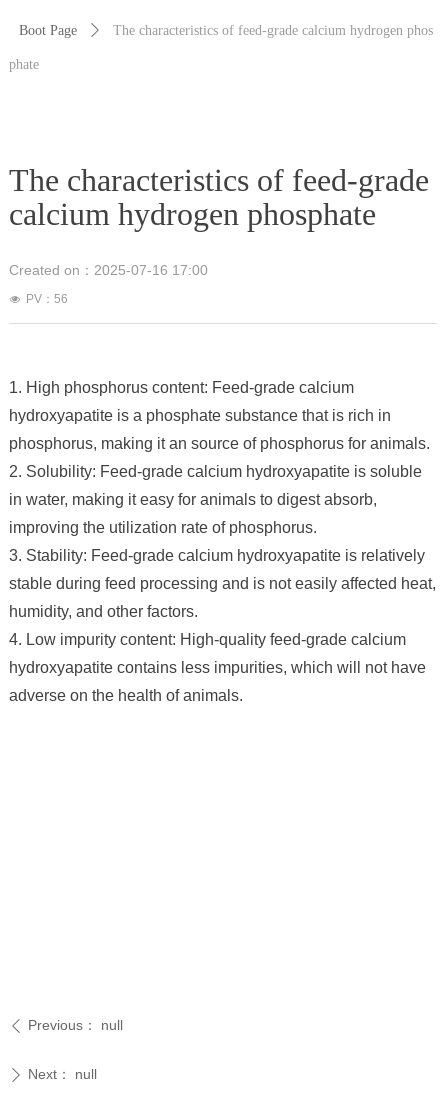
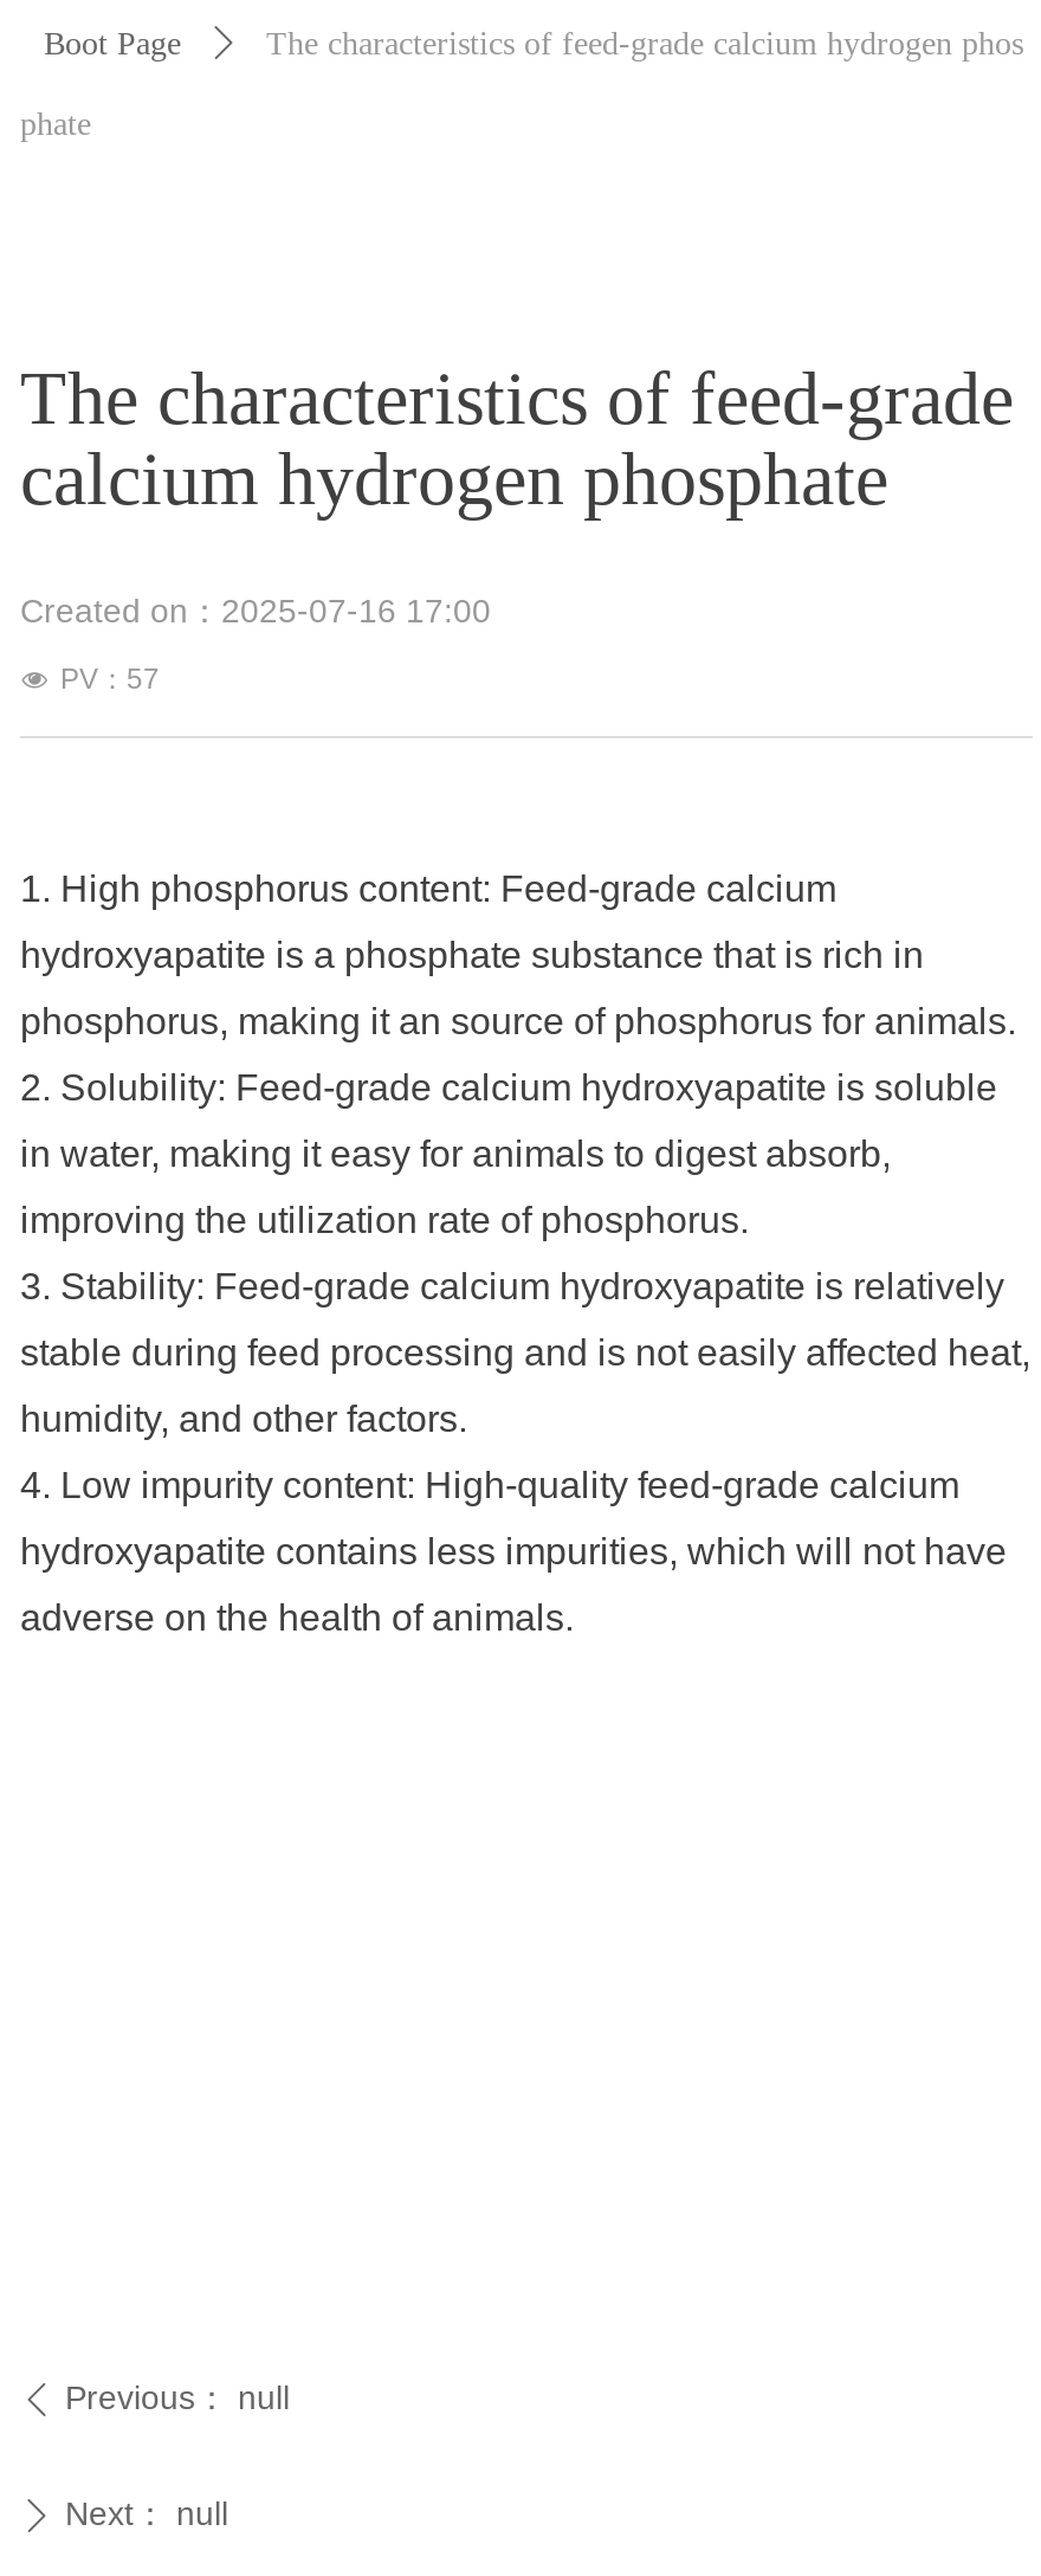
- 넶 PV：56
+ 넶 PV：57
